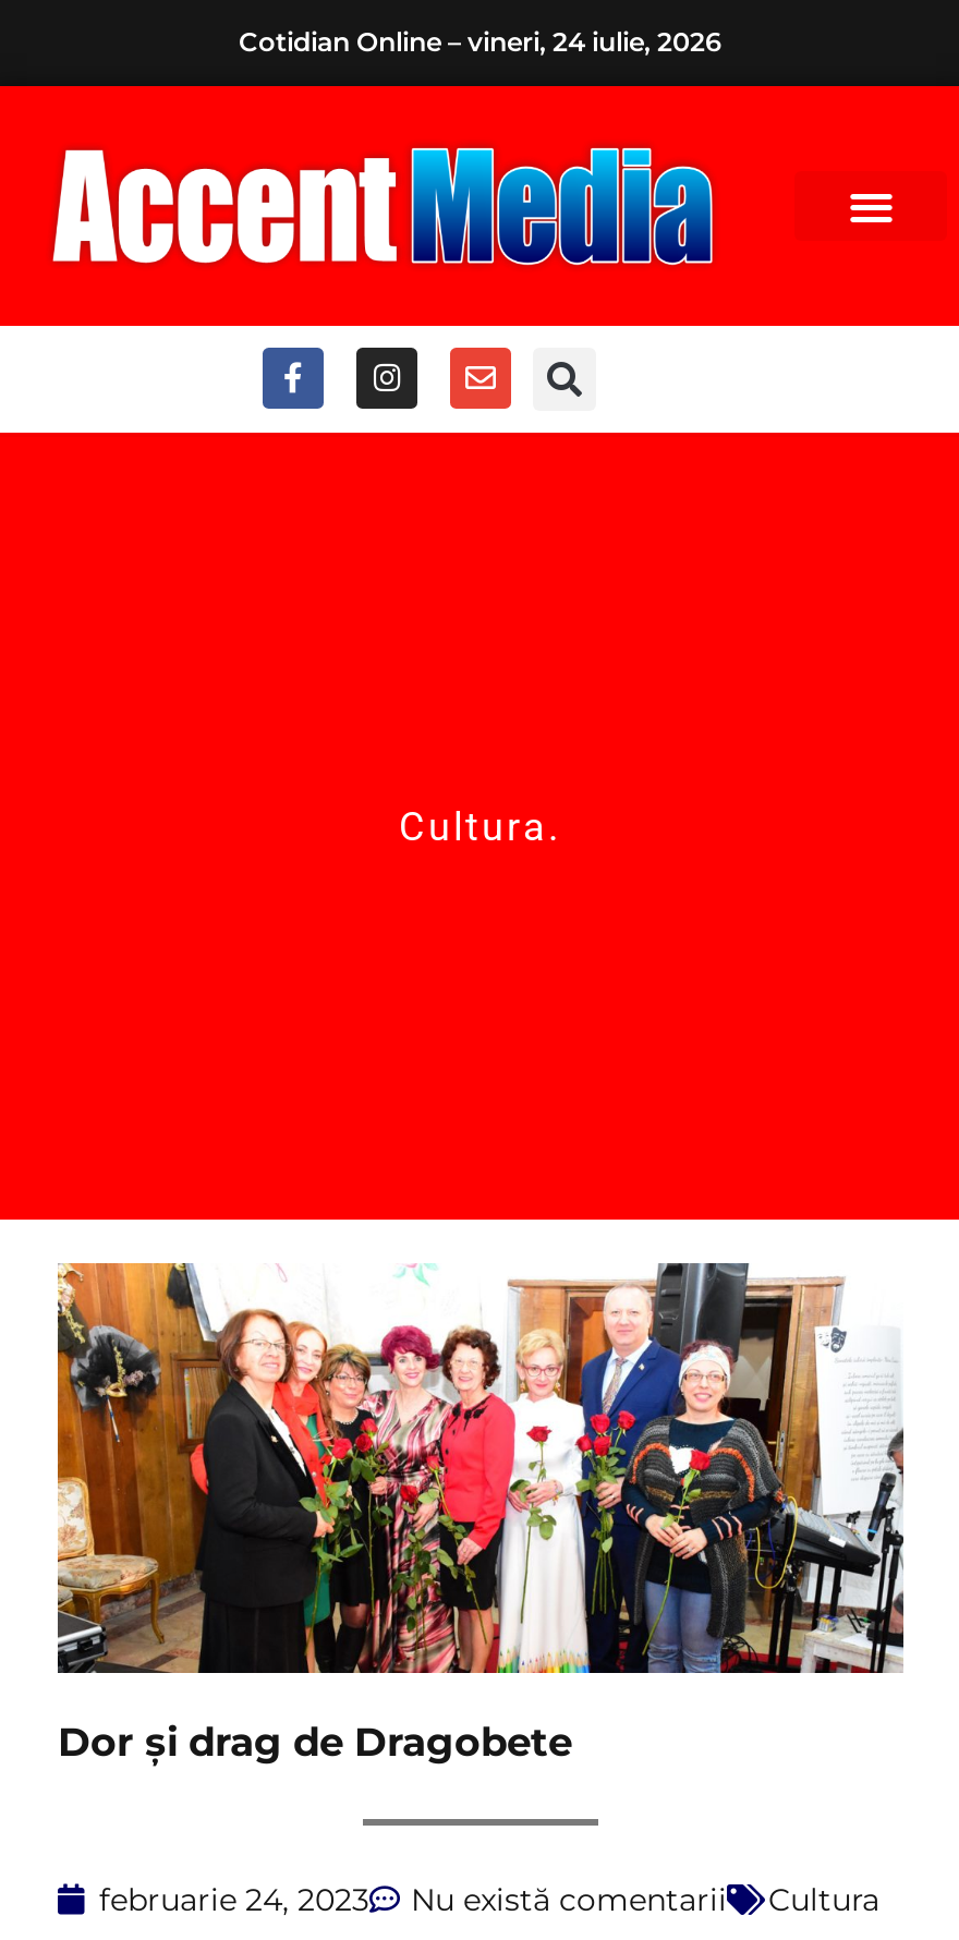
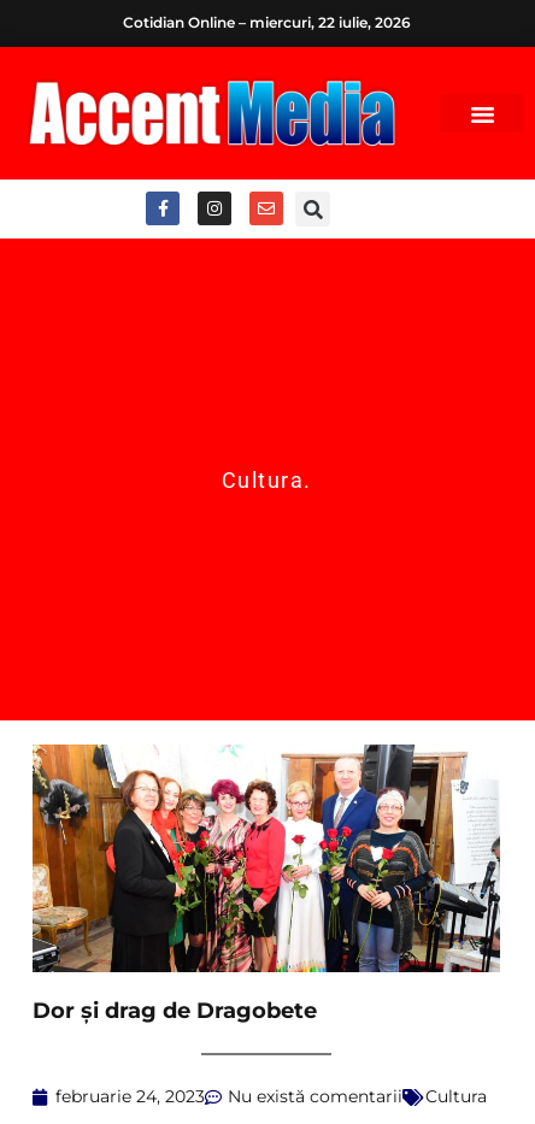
- Cotidian Online – vineri, 24 iulie, 2026
+ Cotidian Online – miercuri, 22 iulie, 2026
